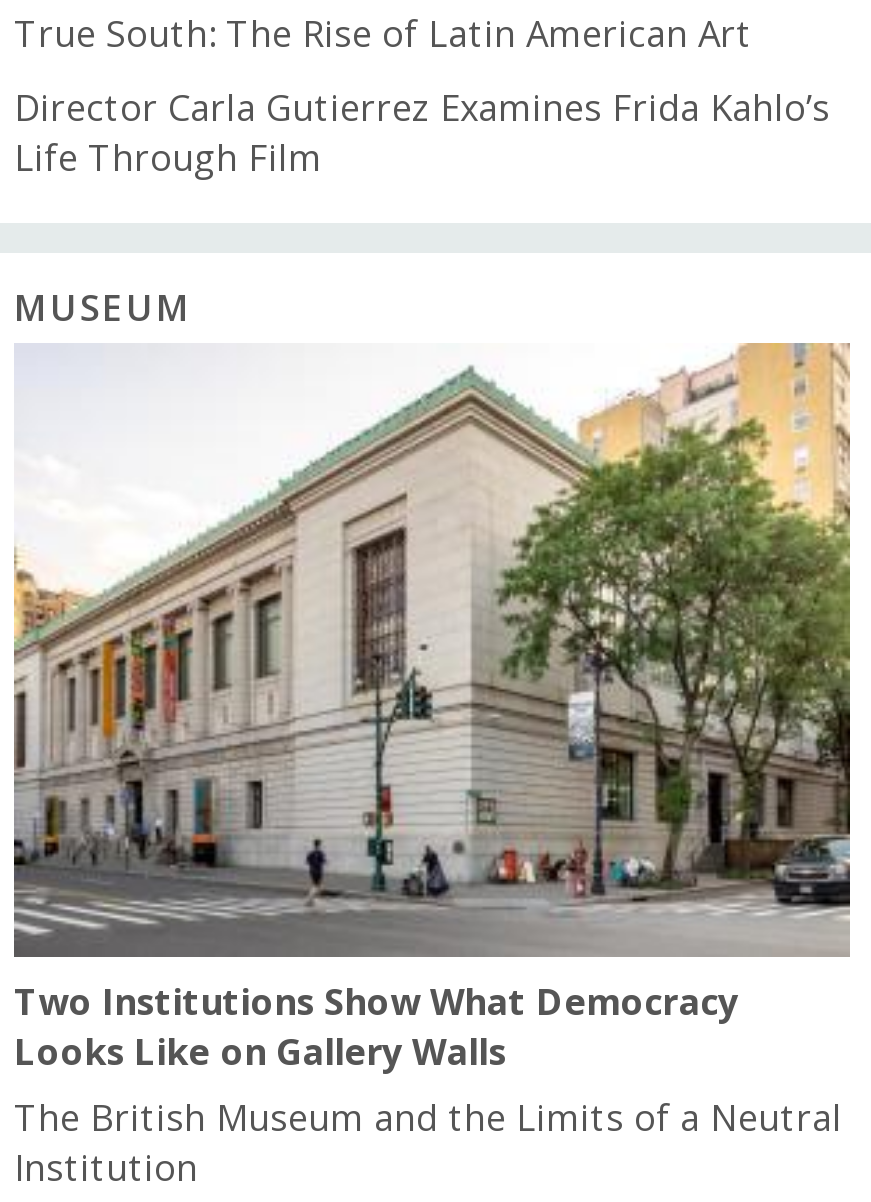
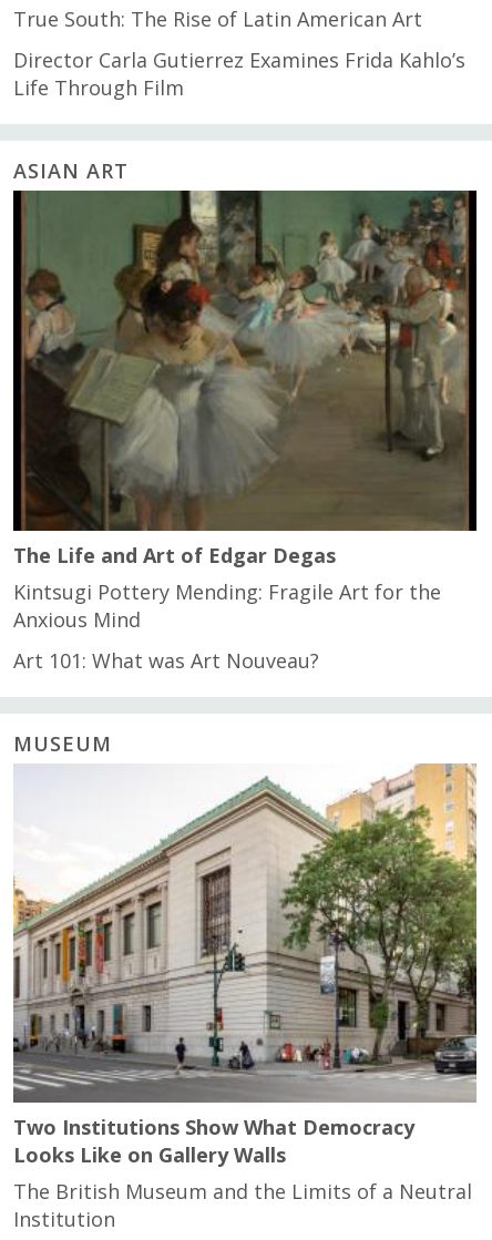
+ [image]
+ The Life and Art of Edgar Degas
+ Kintsugi Pottery Mending: Fragile Art for the
+ Anxious Mind
+ Art 101: What was Art Nouveau?

+ ASIAN ART
